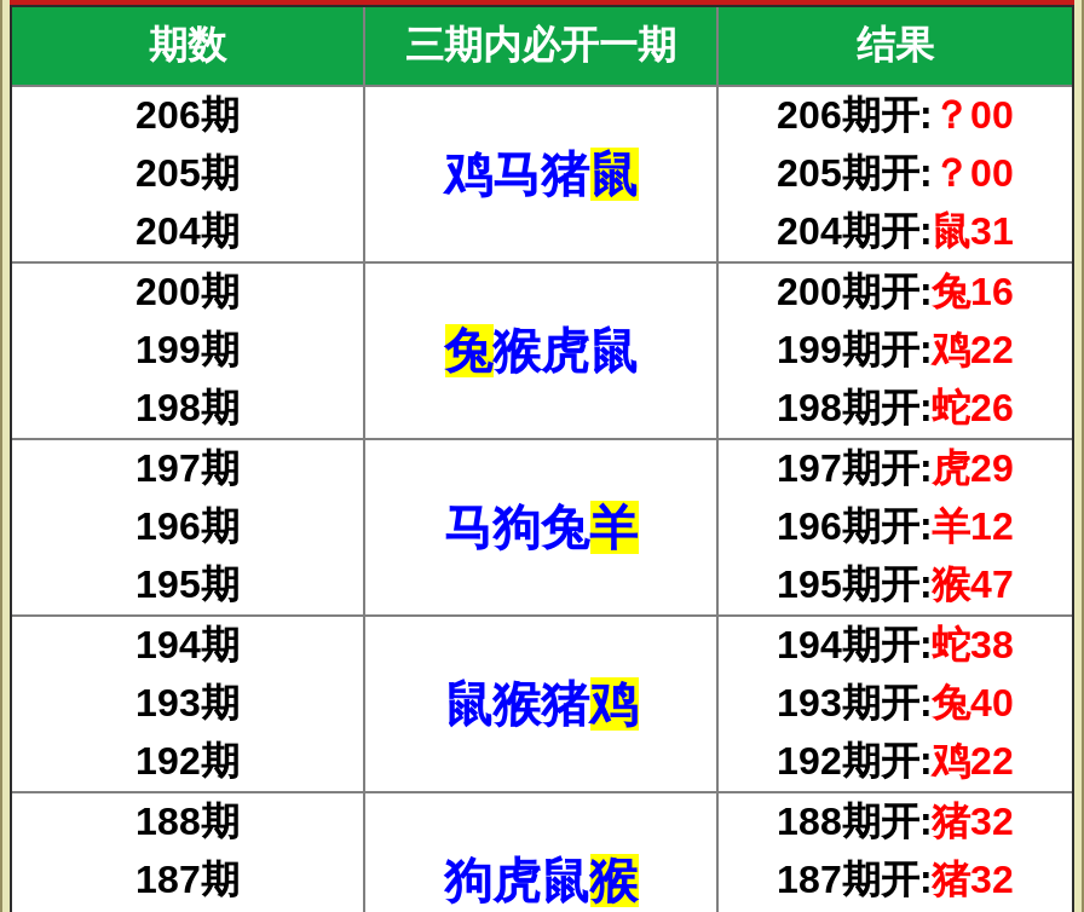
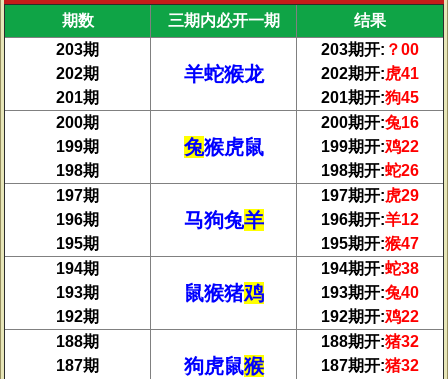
- 206期
- 205期
- 204期
+ 203期
+ 202期
+ 201期

- 206期开:？00
- 205期开:？00
- 204期开:鼠31
+ 203期开:？00
+ 202期开:虎41
+ 201期开:狗45

- 鸡马猪鼠
+ 羊蛇猴龙
